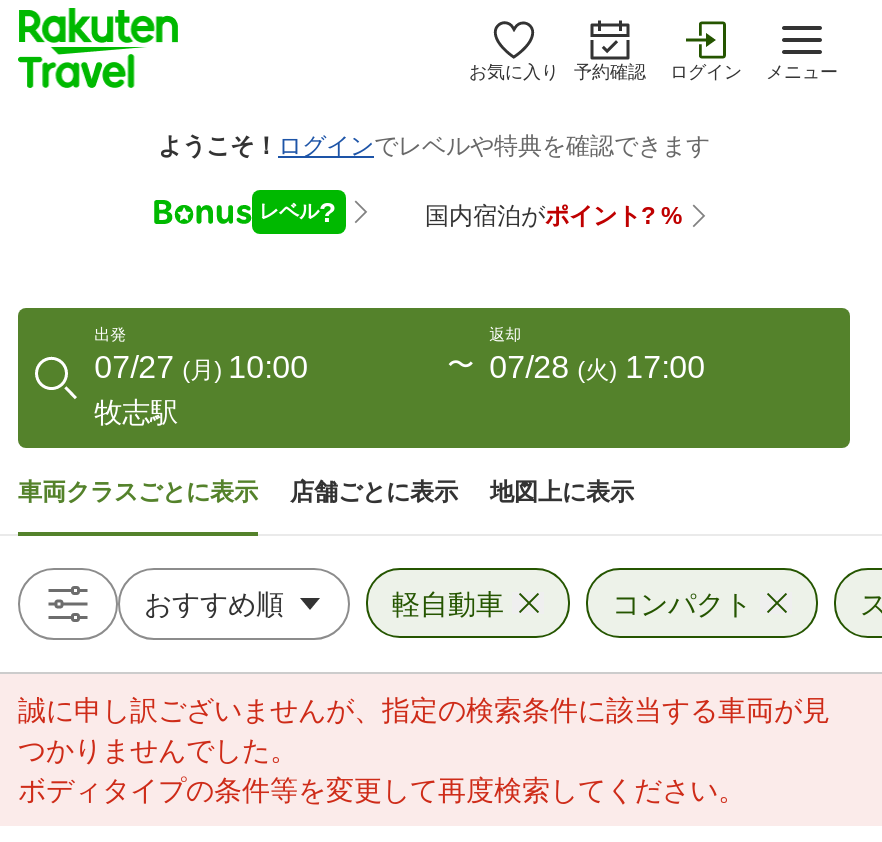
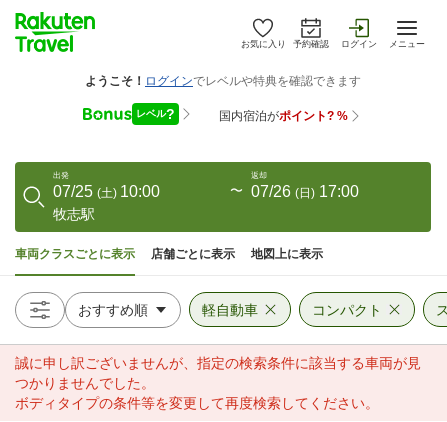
- 07/27 (月) 10:00
+ 07/25 (土) 10:00

- 07/28 (火) 17:00
+ 07/26 (日) 17:00
